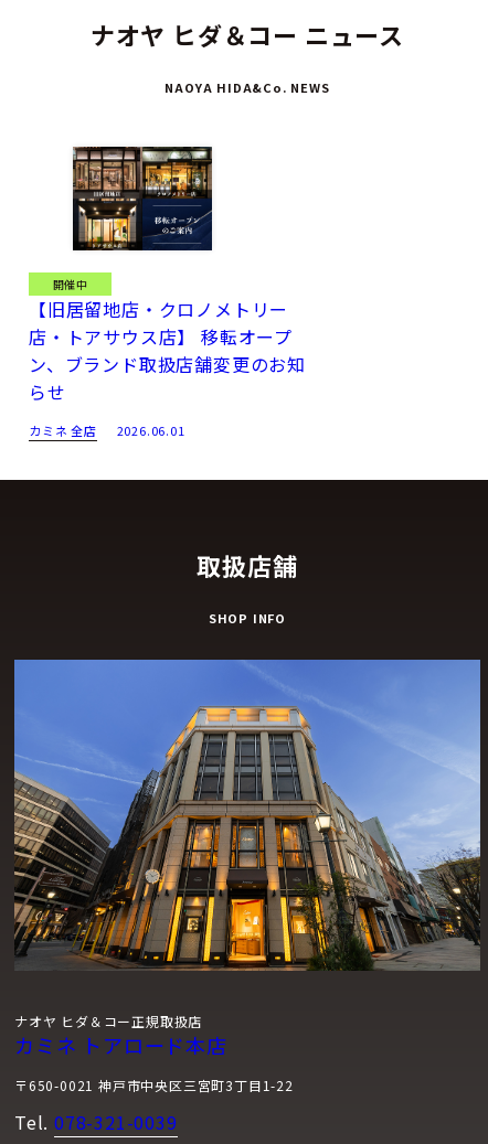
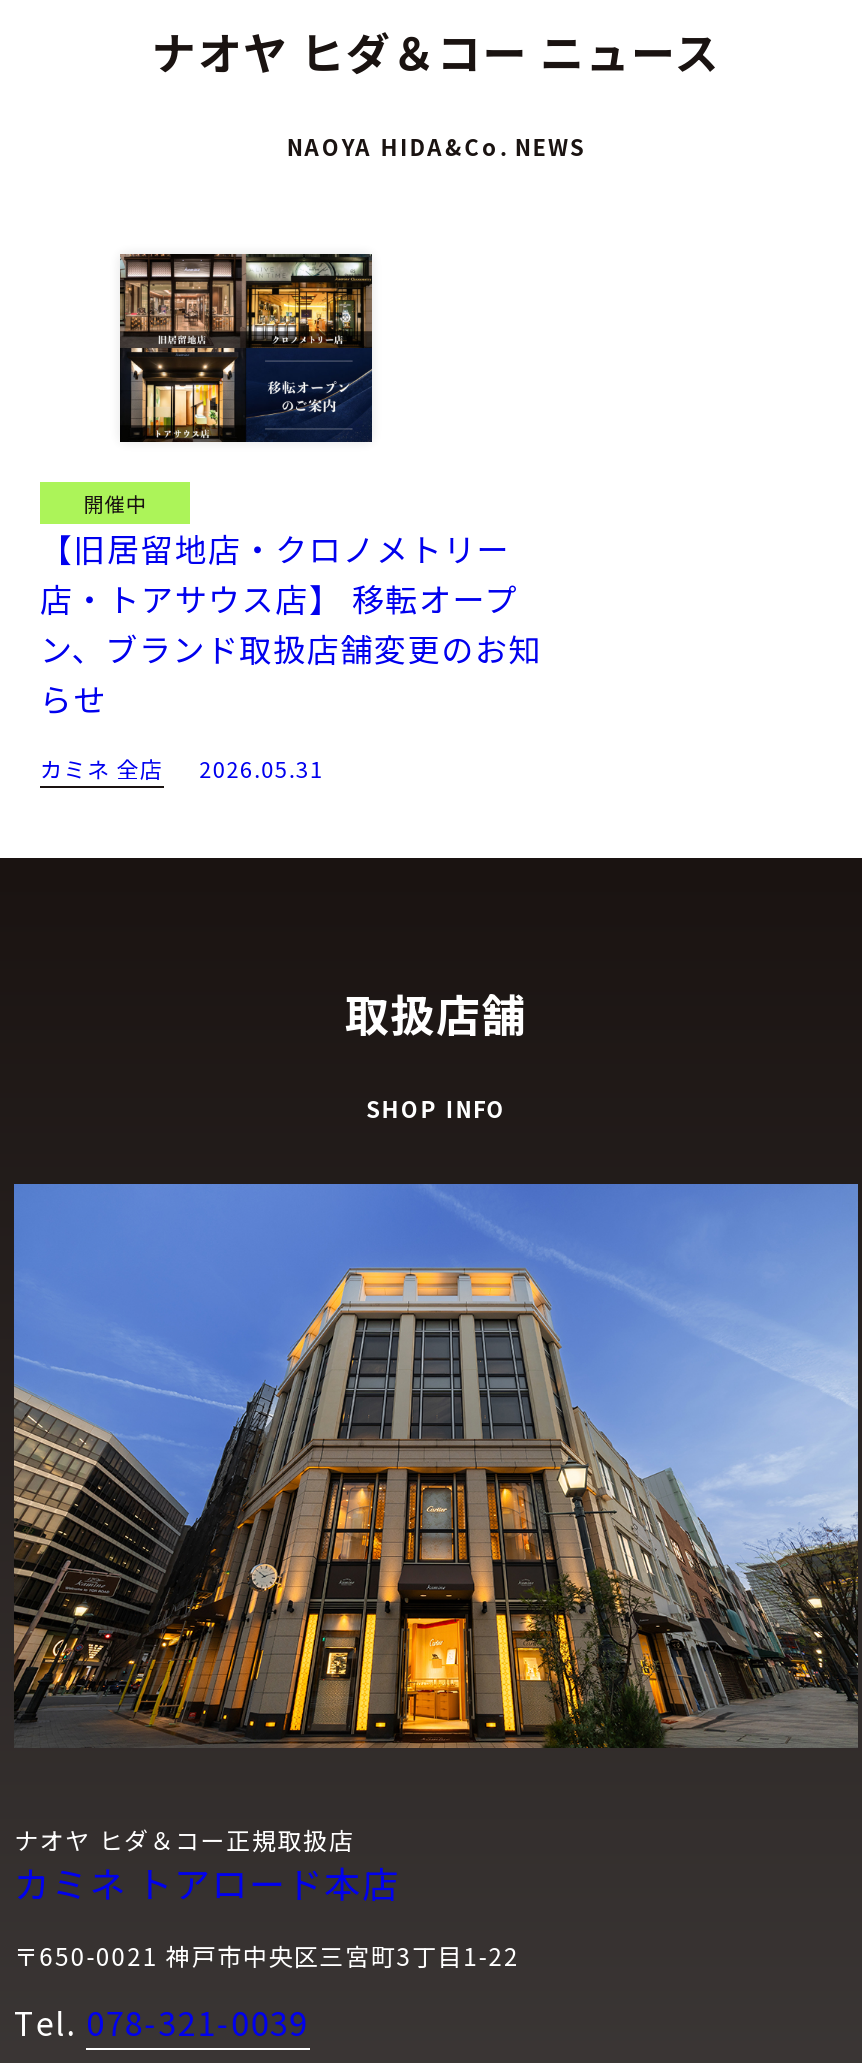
- カミネ 全店 2026.06.01
+ カミネ 全店 2026.05.31
